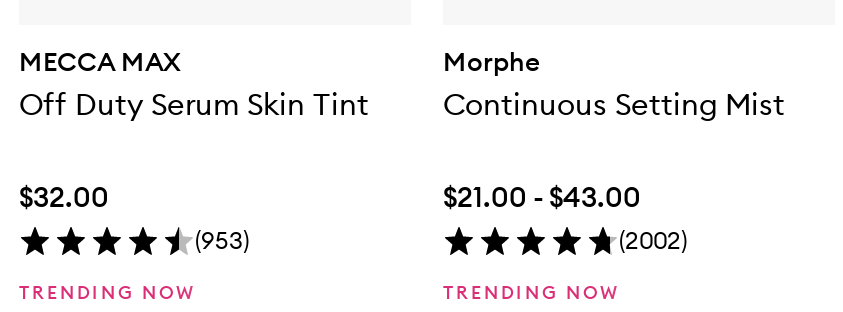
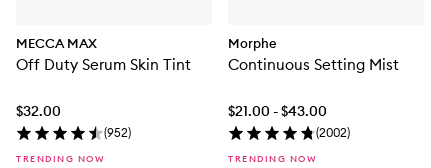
- (953)
+ (952)
